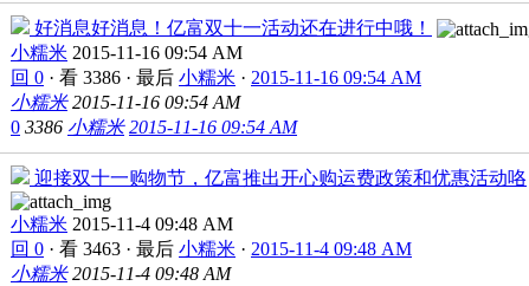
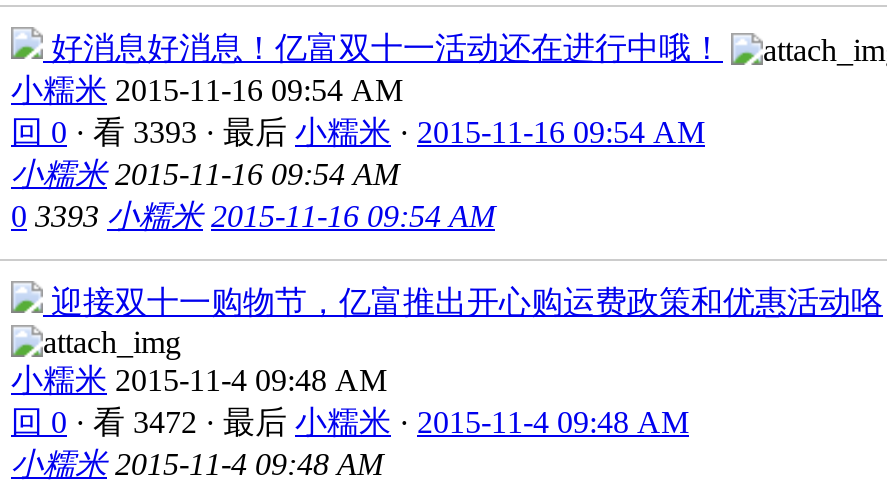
- 回 0 · 看 3386 · 最后小糯米· 2015-11-16 09:54 AM
+ 回 0 · 看 3393 · 最后小糯米· 2015-11-16 09:54 AM

- 0 3386 小糯米 2015-11-16 09:54 AM
+ 0 3393 小糯米 2015-11-16 09:54 AM

- 回 0 · 看 3463 · 最后小糯米· 2015-11-4 09:48 AM
+ 回 0 · 看 3472 · 最后小糯米· 2015-11-4 09:48 AM
